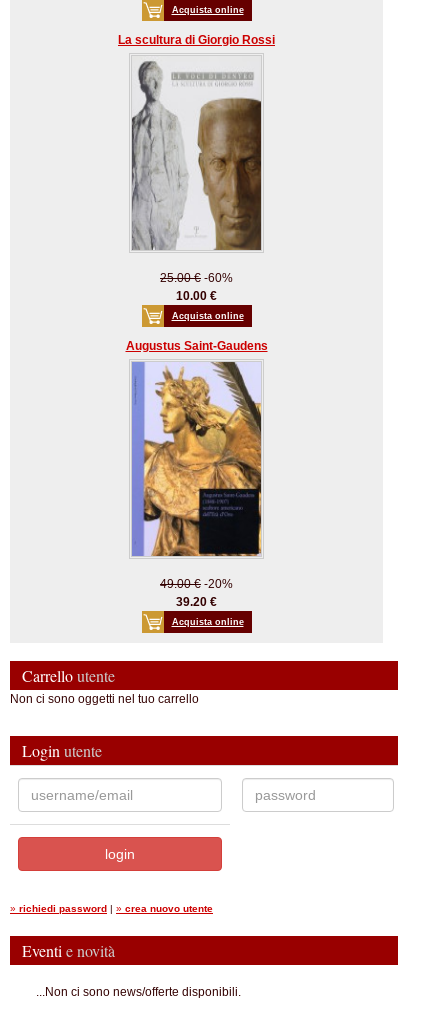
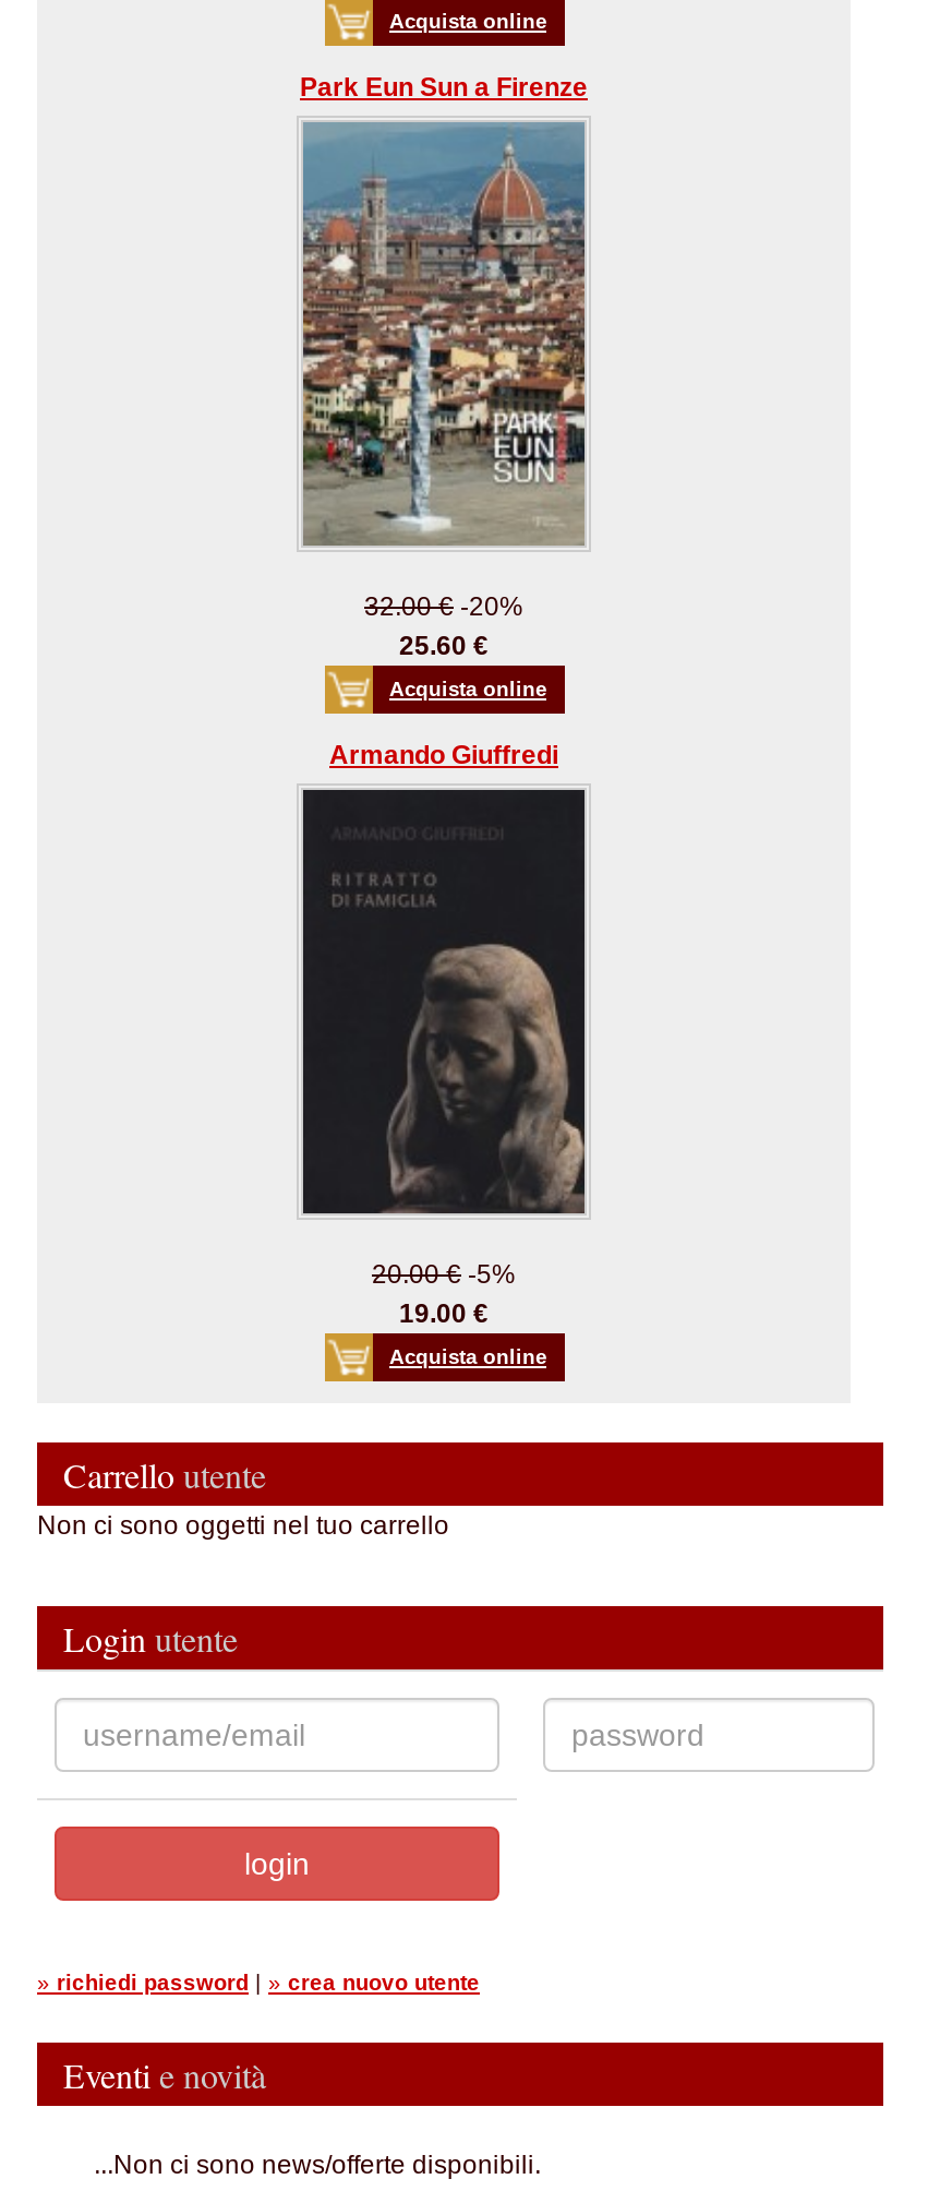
- La scultura di Giorgio Rossi
+ Park Eun Sun a Firenze

- [image]
- 25.00 €-60%
- 10.00 €
+ [image]
+ 32.00 €-20%
+ 25.60 €

- Augustus Saint-Gaudens
+ Armando Giuffredi

- [image]
- 49.00 €-20%
- 39.20 €
+ [image]
+ 20.00 €-5%
+ 19.00 €
